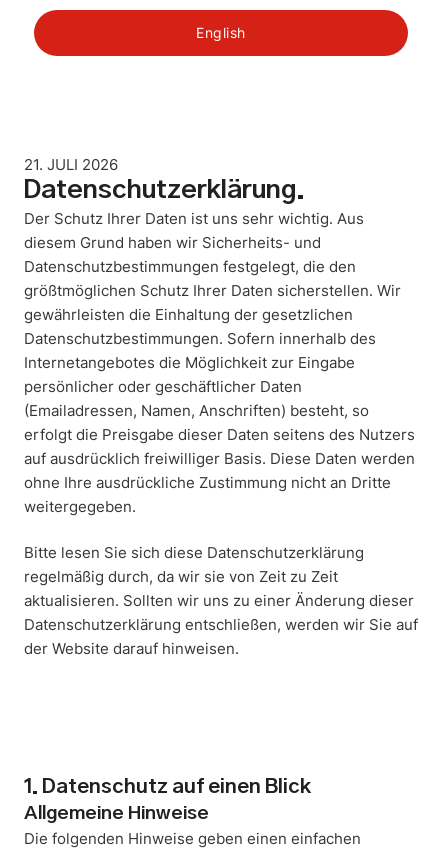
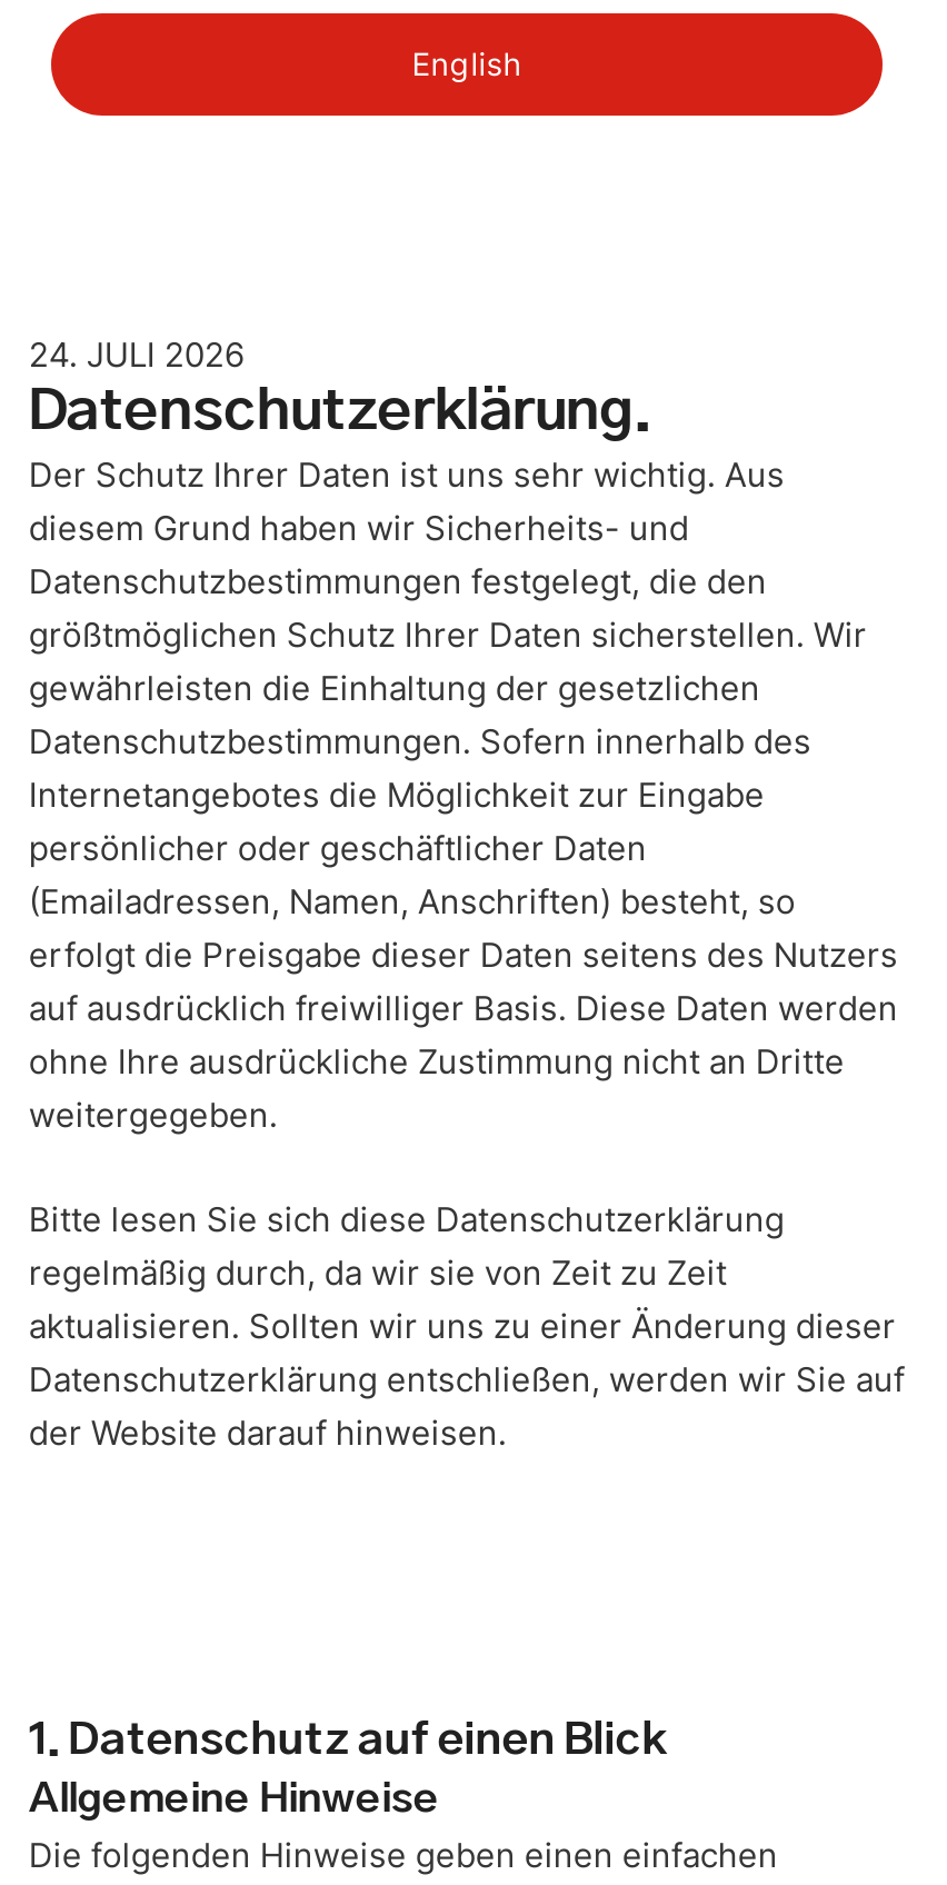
- 21. JULI 2026
+ 24. JULI 2026
